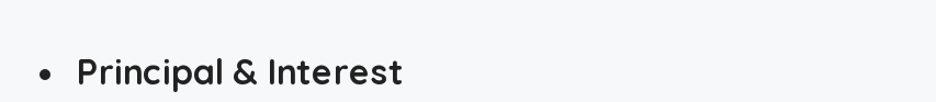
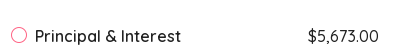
+ $5,673.00
